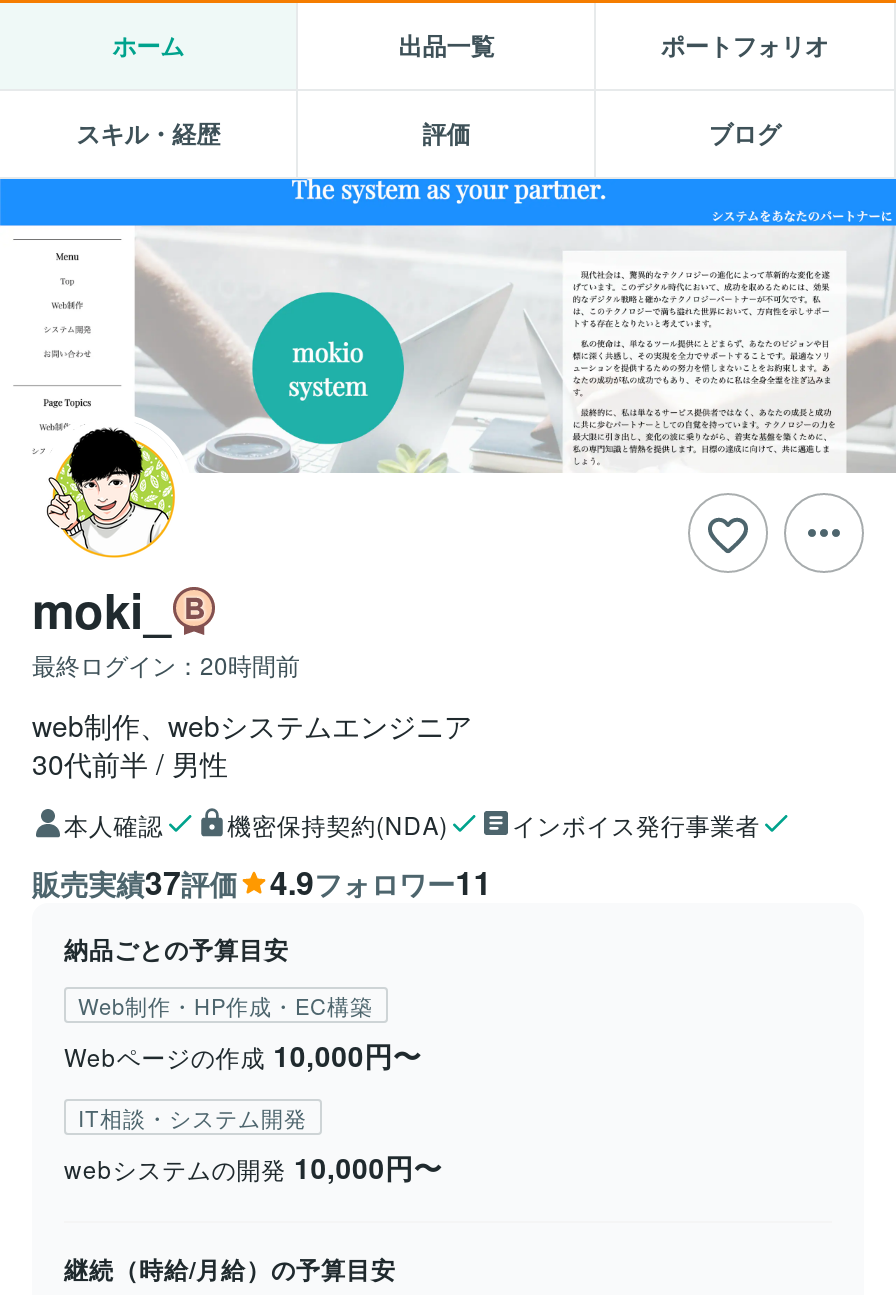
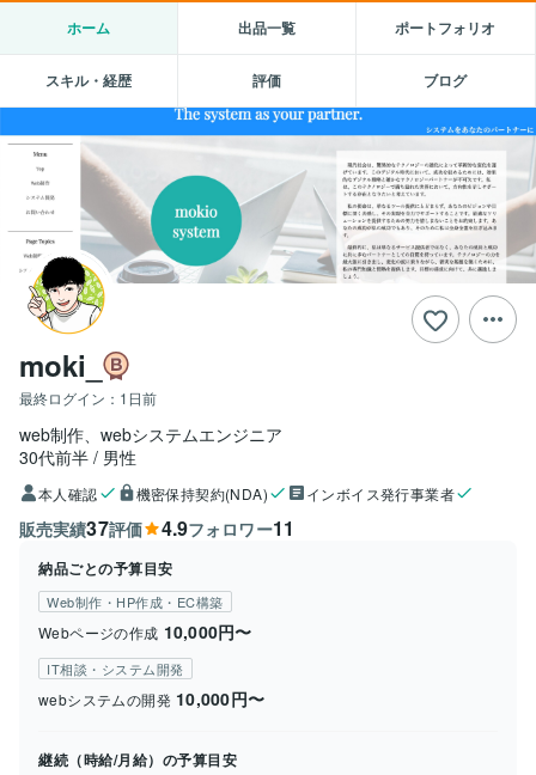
- 最終ログイン：20時間前
+ 最終ログイン：1日前
